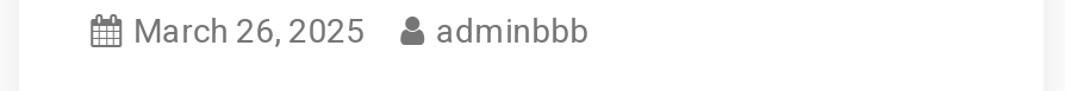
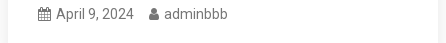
- March 26, 2025 adminbbb
+ April 9, 2024 adminbbb
